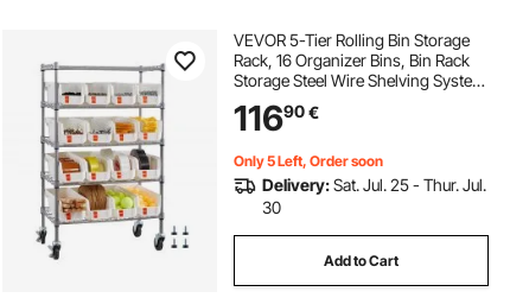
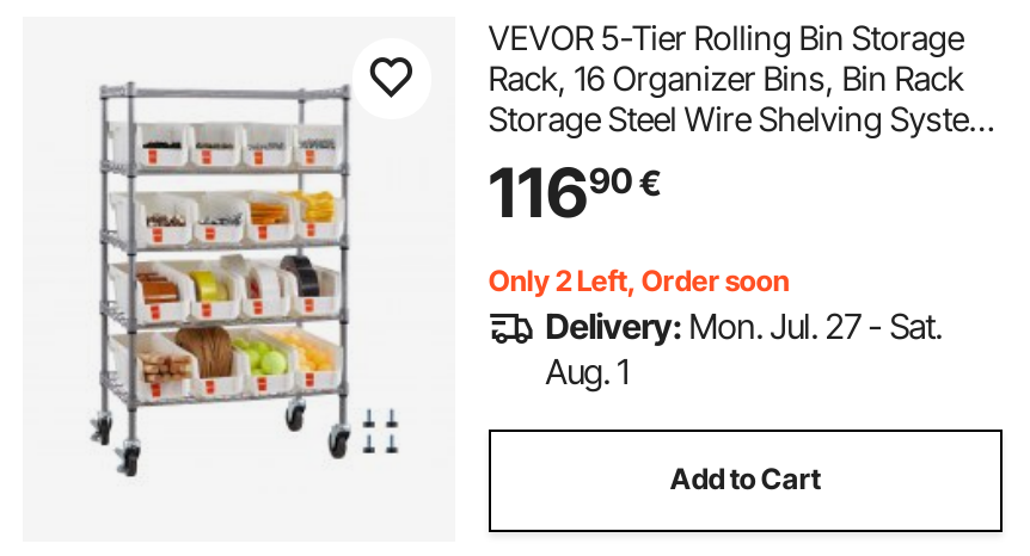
- Only 5 Left, Order soon
- Delivery: Sat. Jul. 25 - Thur. Jul.
- 30
+ Only 2 Left, Order soon
+ Delivery: Mon. Jul. 27 - Sat.
+ Aug. 1
